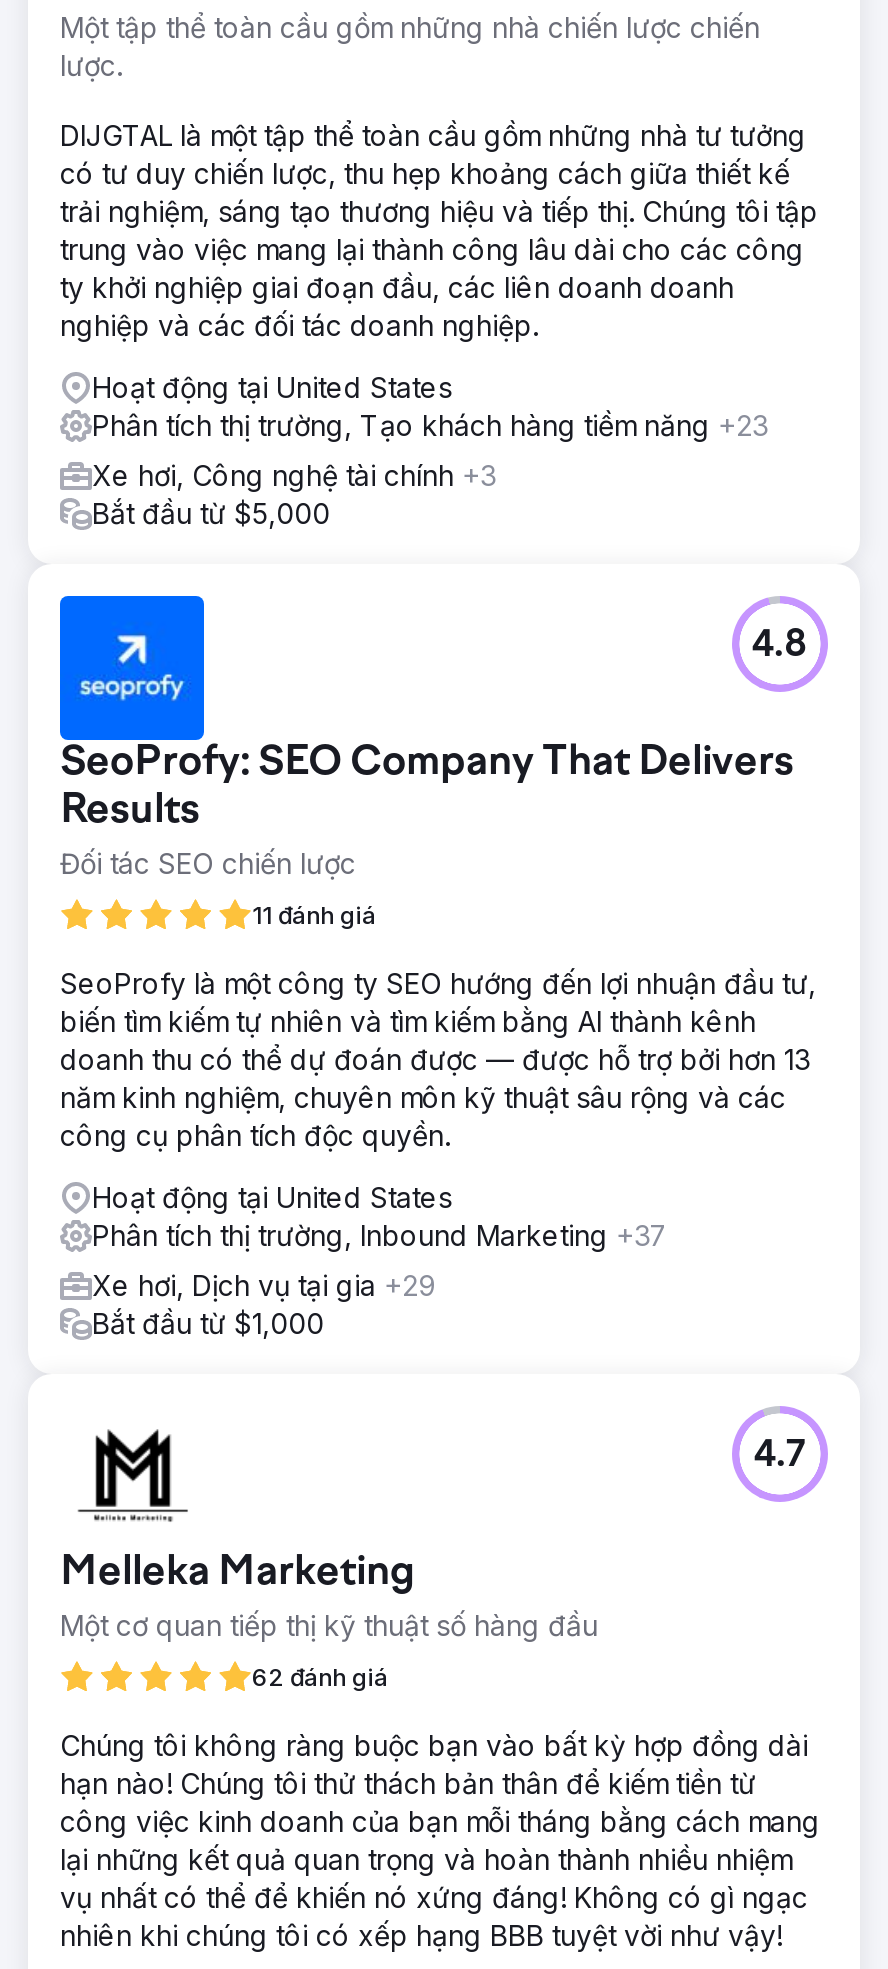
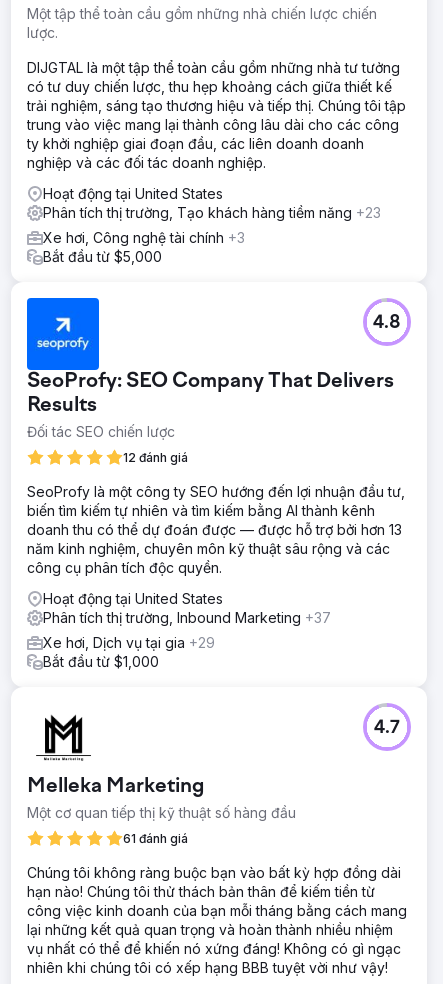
- 11 đánh giá
+ 12 đánh giá

- 62 đánh giá
+ 61 đánh giá
